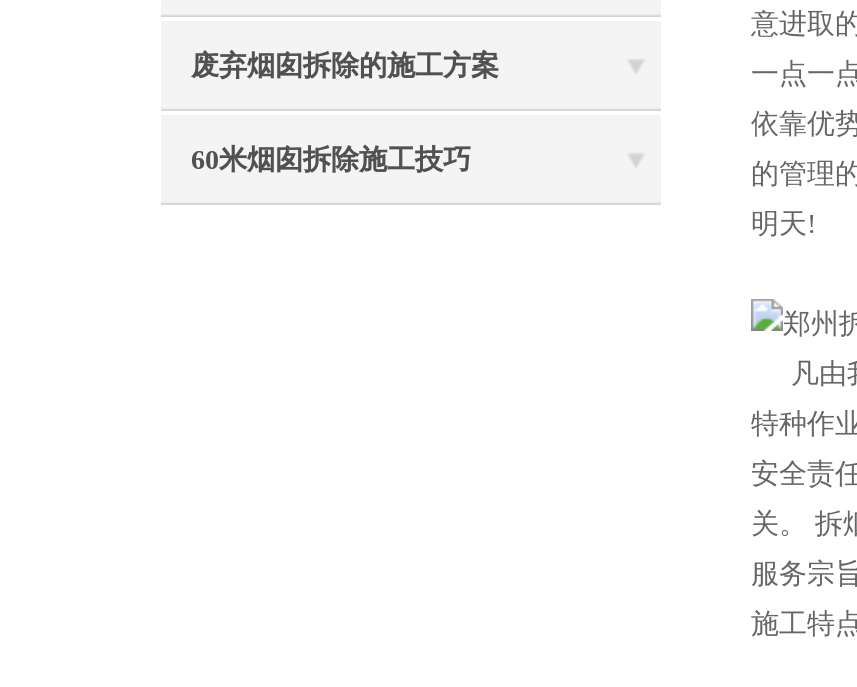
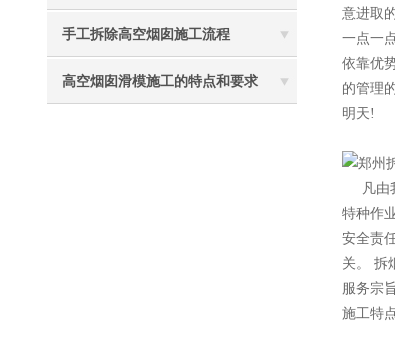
- 废弃烟囱拆除的施工方案
+ 手工拆除高空烟囱施工流程

- 60米烟囱拆除施工技巧
+ 高空烟囱滑模施工的特点和要求
